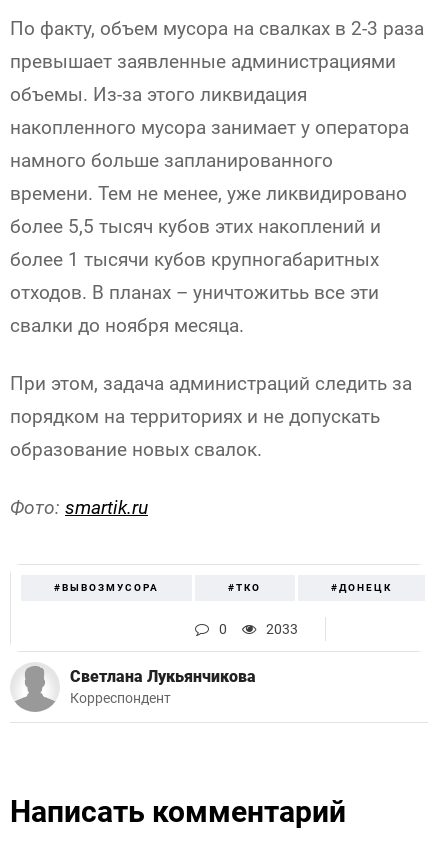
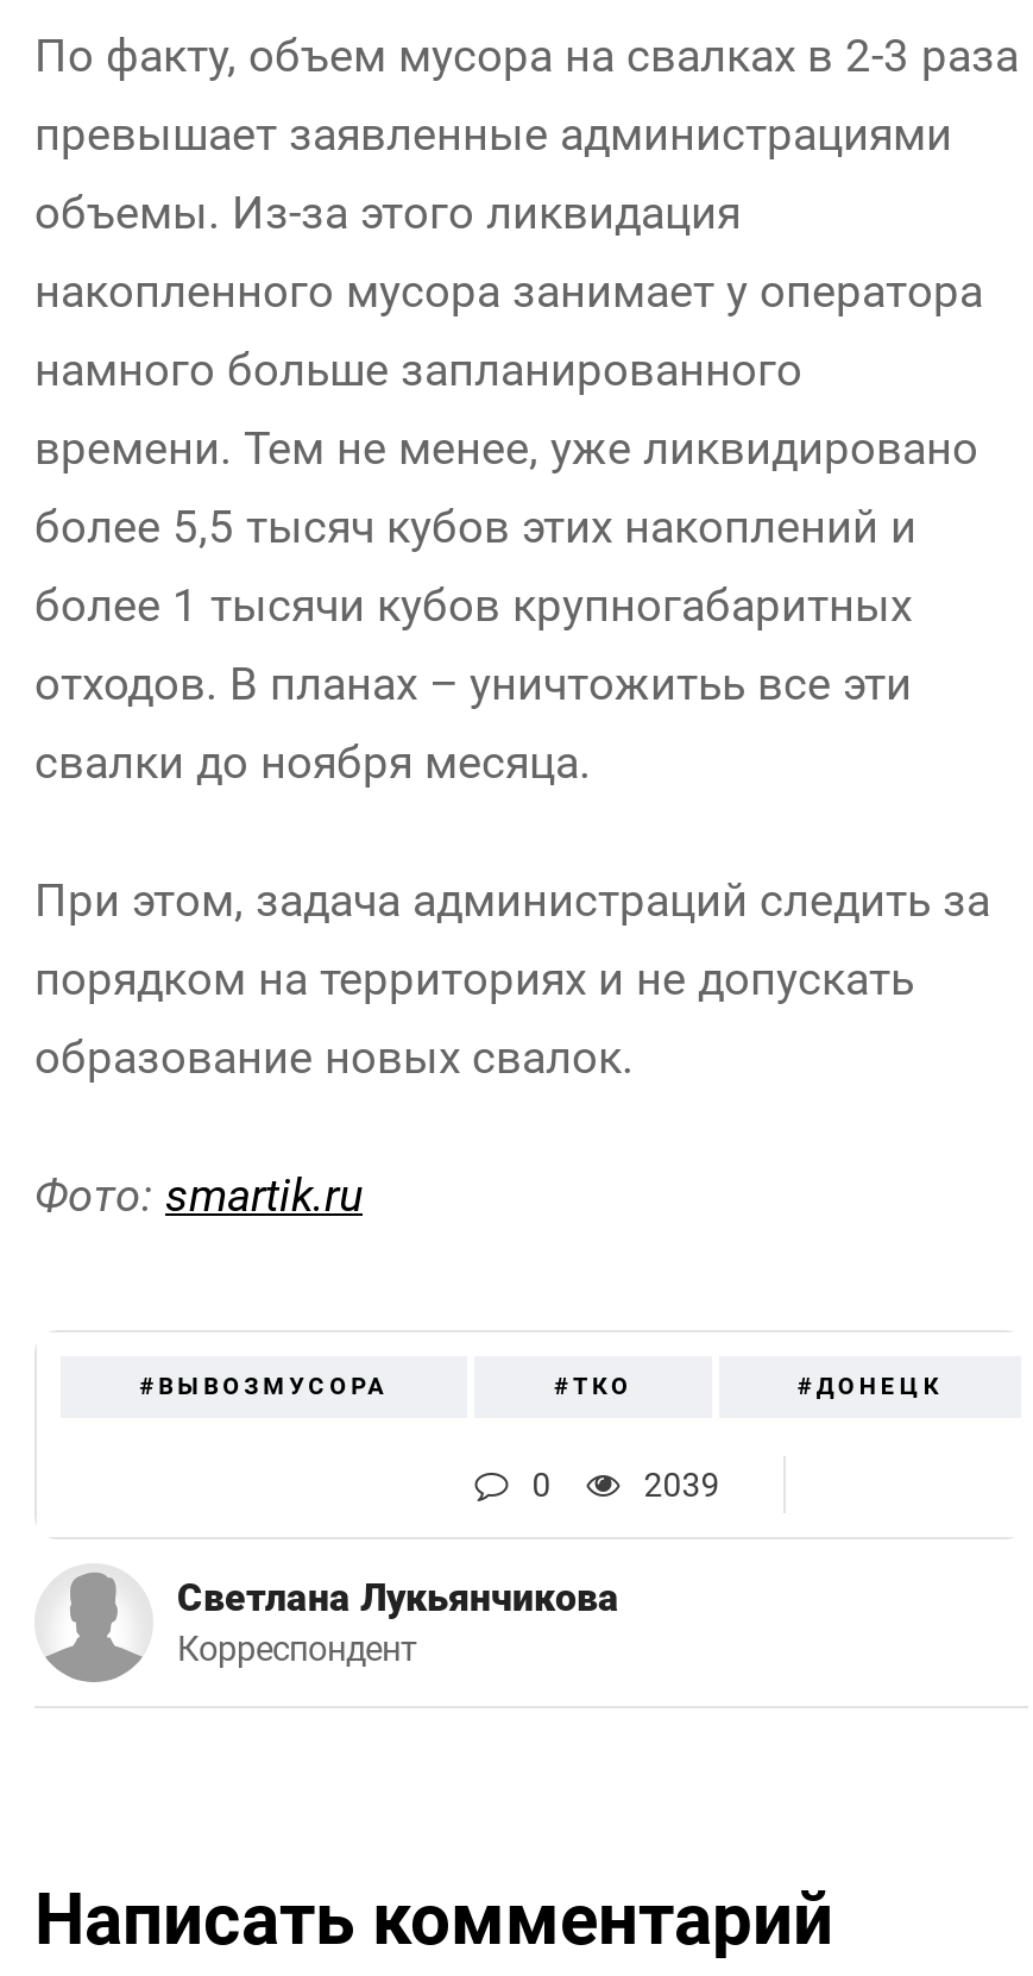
- 2033
+ 2039
